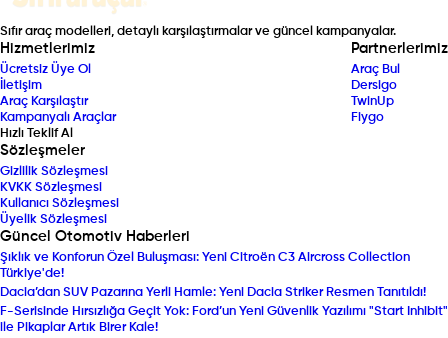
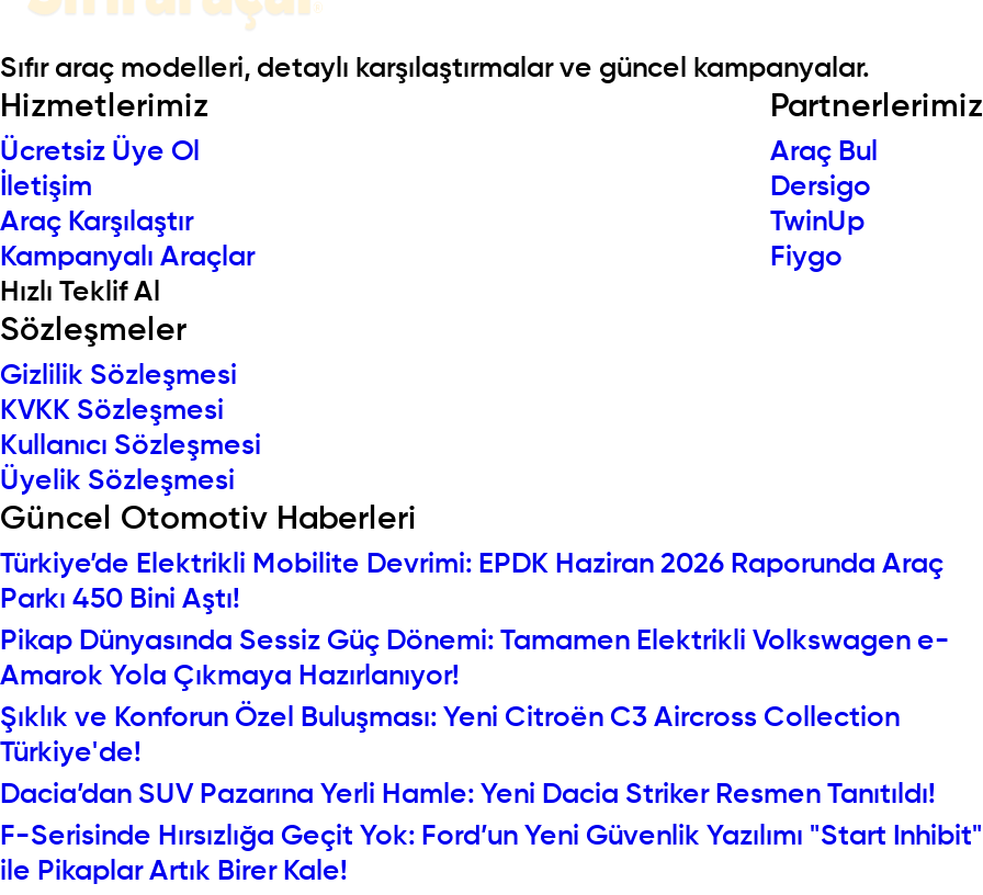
+ Türkiye’de Elektrikli Mobilite Devrimi: EPDK Haziran 2026 Raporunda Araç
+ Parkı 450 Bini Aştı!
+ Pikap Dünyasında Sessiz Güç Dönemi: Tamamen Elektrikli Volkswagen e-
+ Amarok Yola Çıkmaya Hazırlanıyor!
